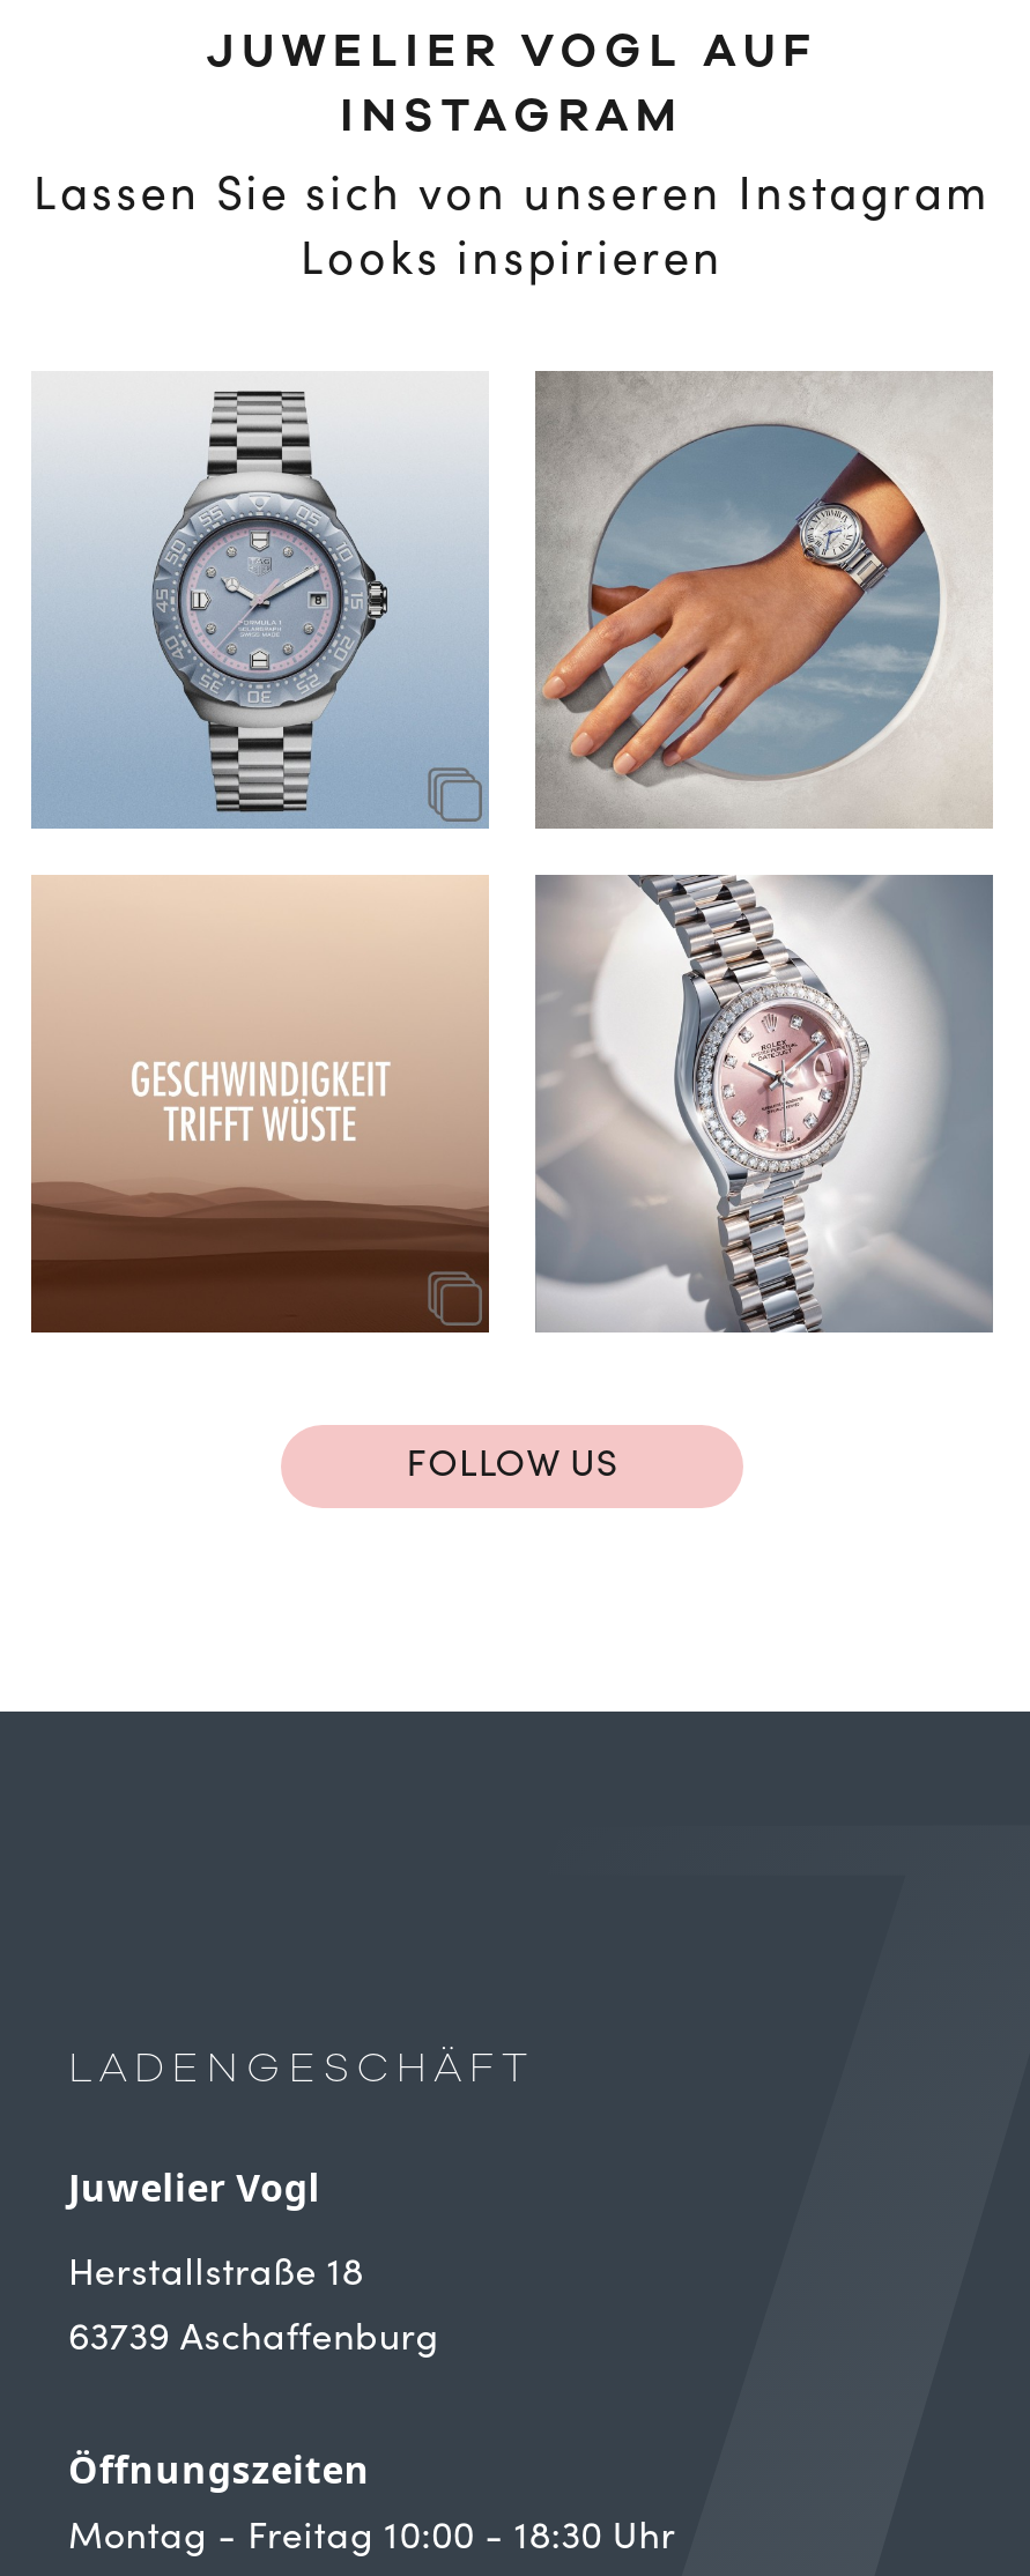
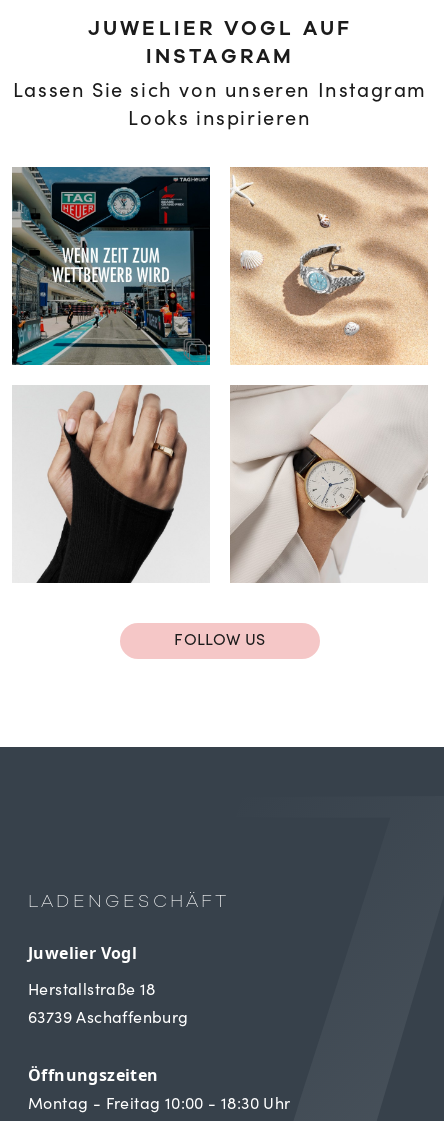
- [image]
+ [image]

- [image]
+ [image]

- [image]
+ [image]

- [image]
+ [image]
